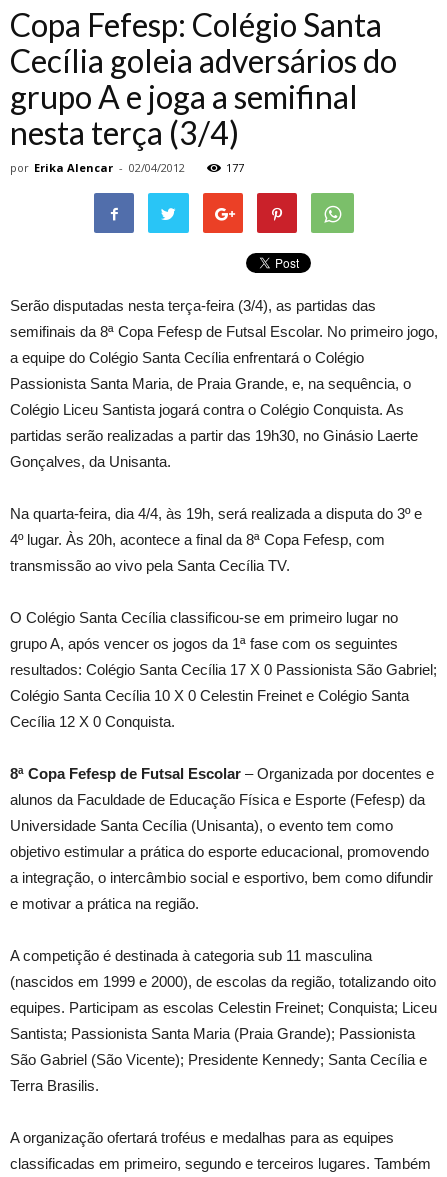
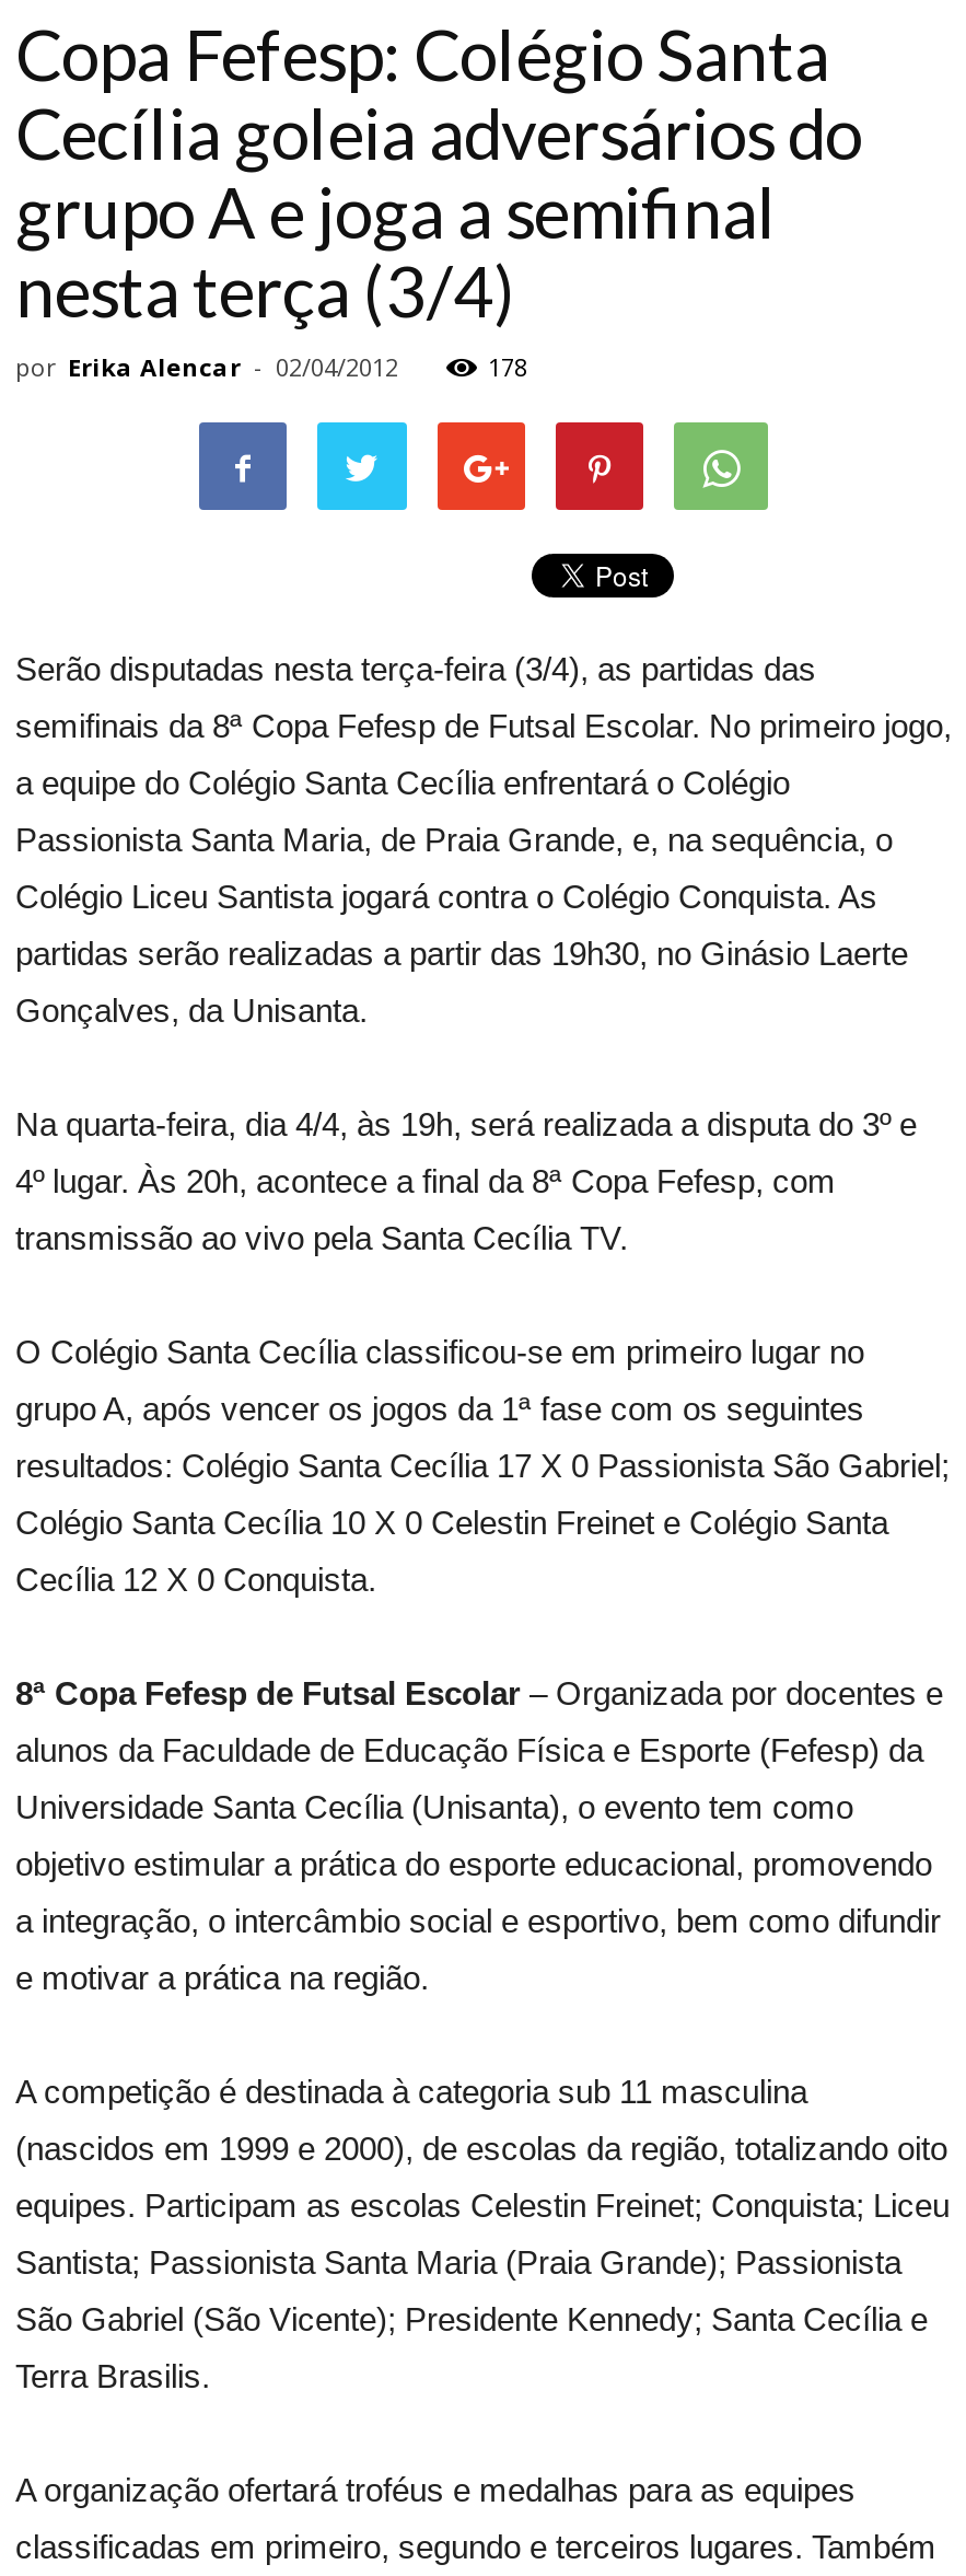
- 177
+ 178
